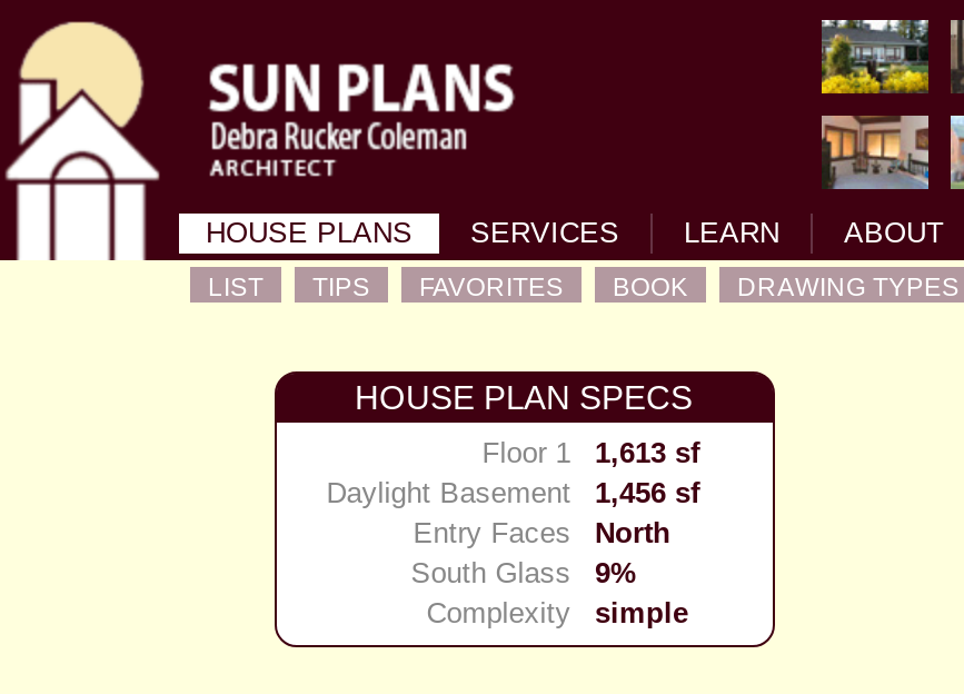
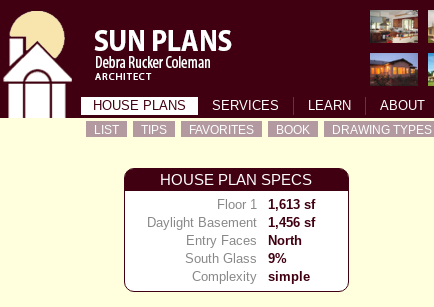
- [image]
+ [image]

- [image]
+ [image]
